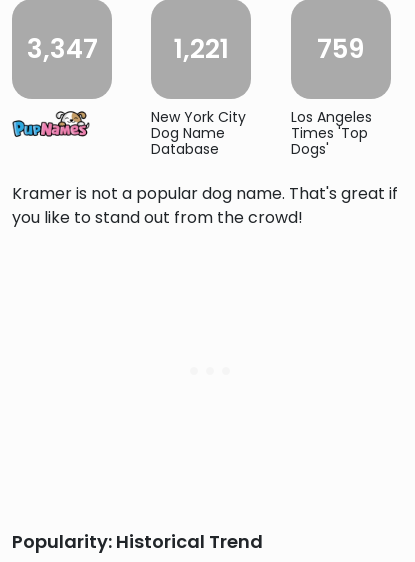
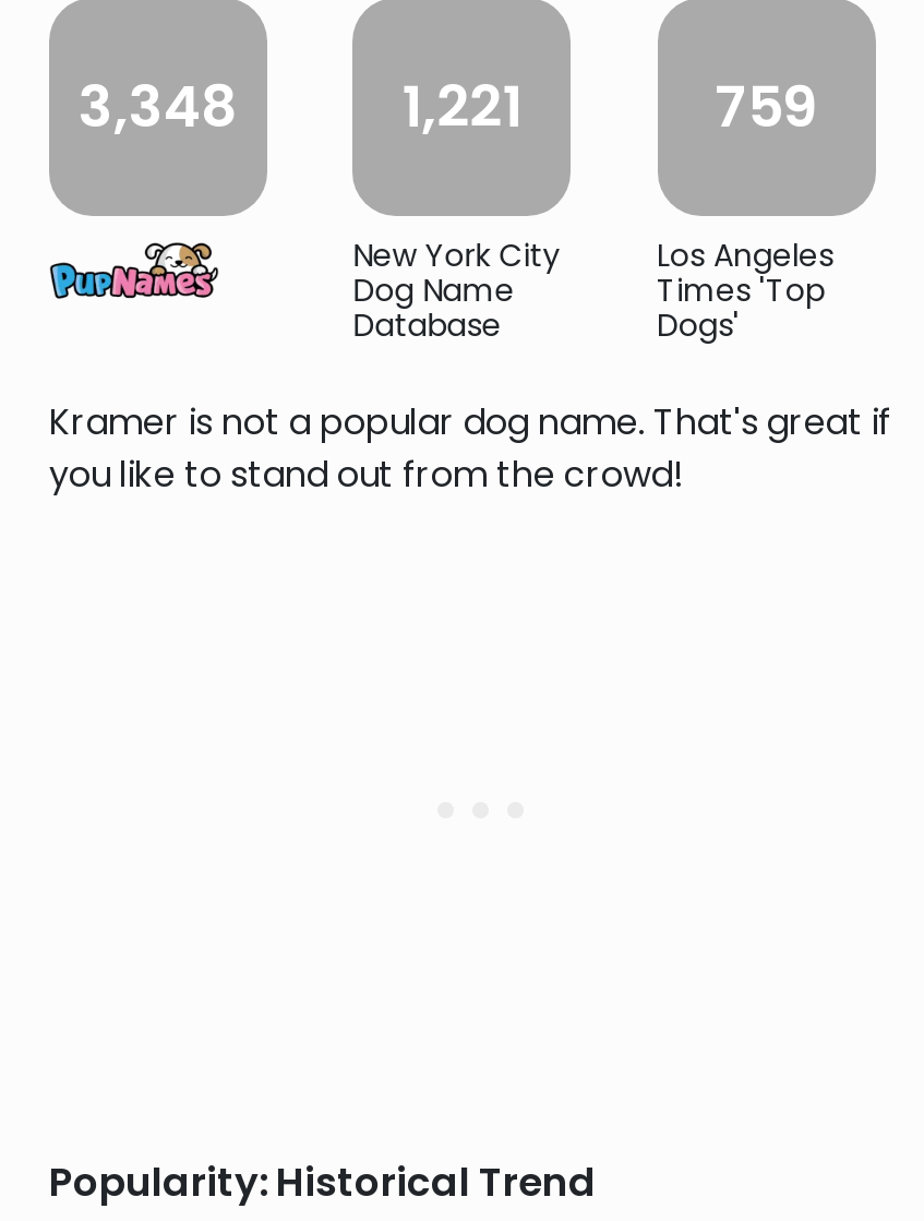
- 3,347
+ 3,348
